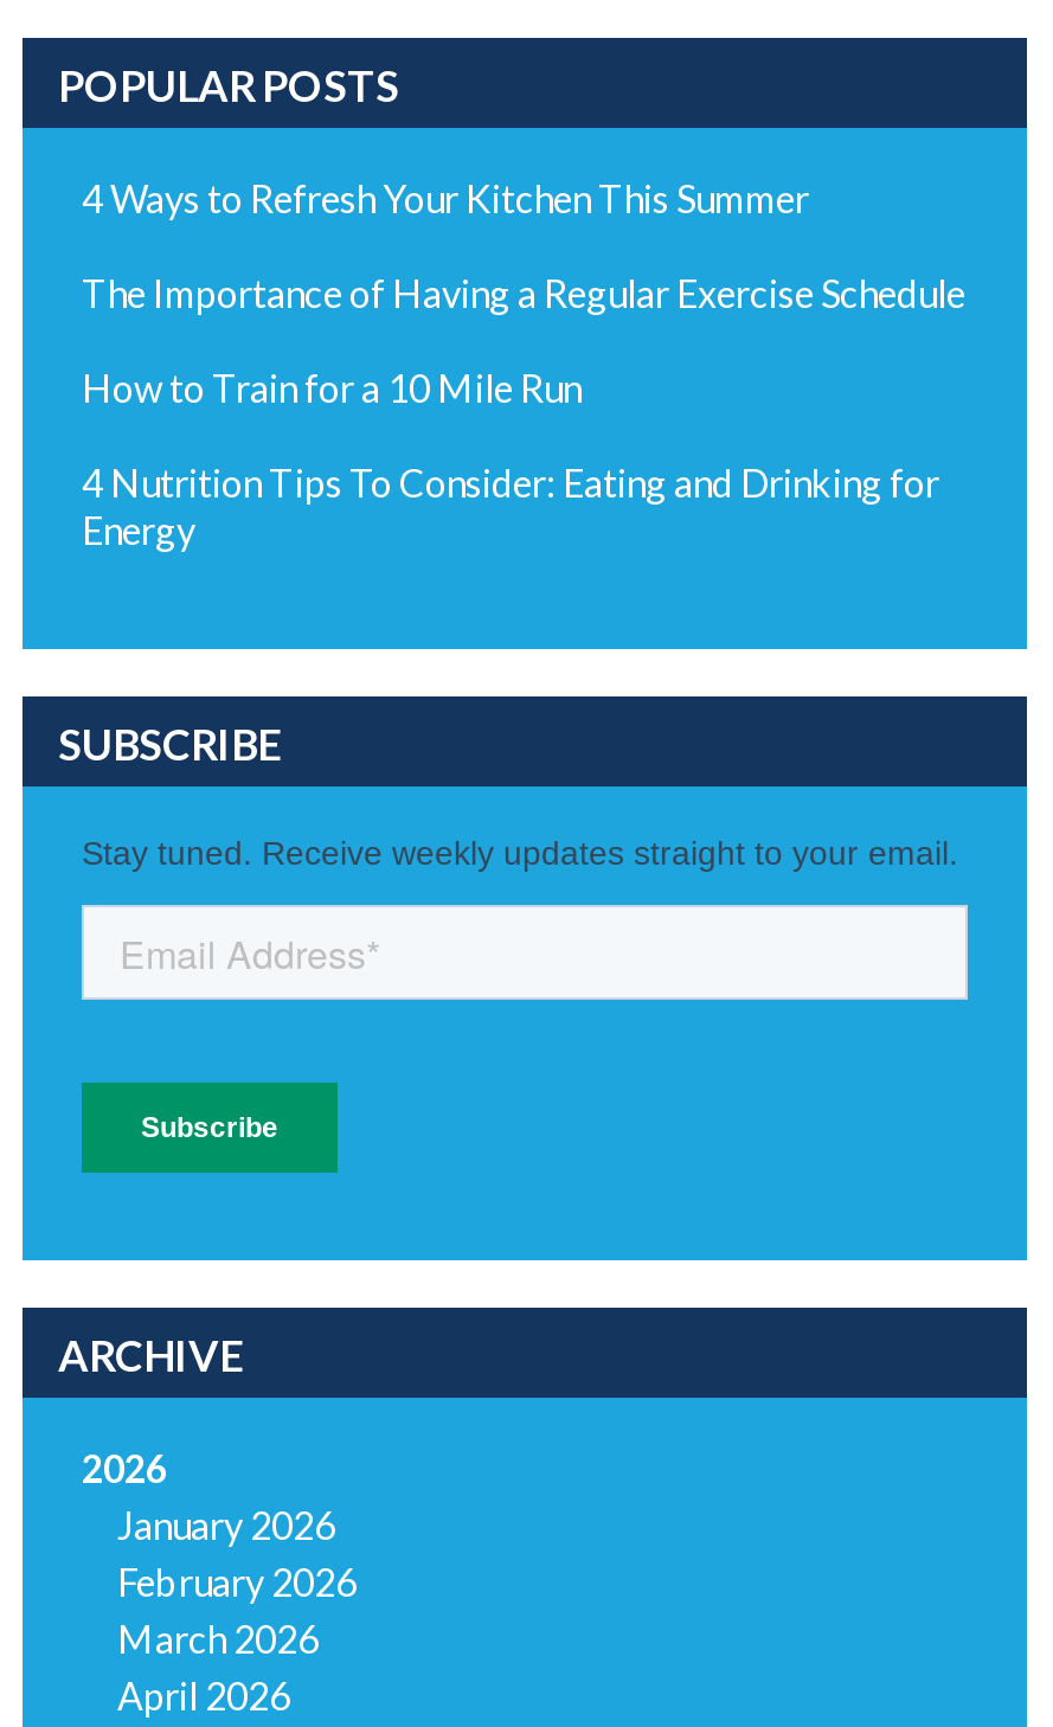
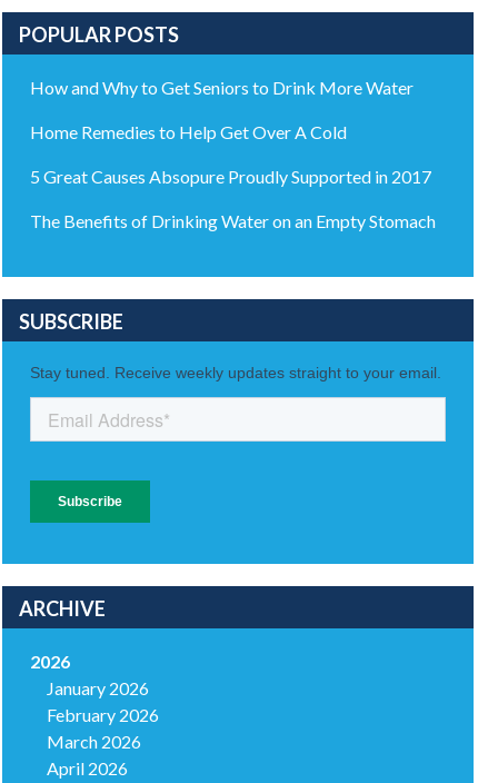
- 4 Ways to Refresh Your Kitchen This Summer
+ How and Why to Get Seniors to Drink More Water

- The Importance of Having a Regular Exercise Schedule
+ Home Remedies to Help Get Over A Cold

- How to Train for a 10 Mile Run
+ 5 Great Causes Absopure Proudly Supported in 2017

- 4 Nutrition Tips To Consider: Eating and Drinking for
- Energy
+ The Benefits of Drinking Water on an Empty Stomach
